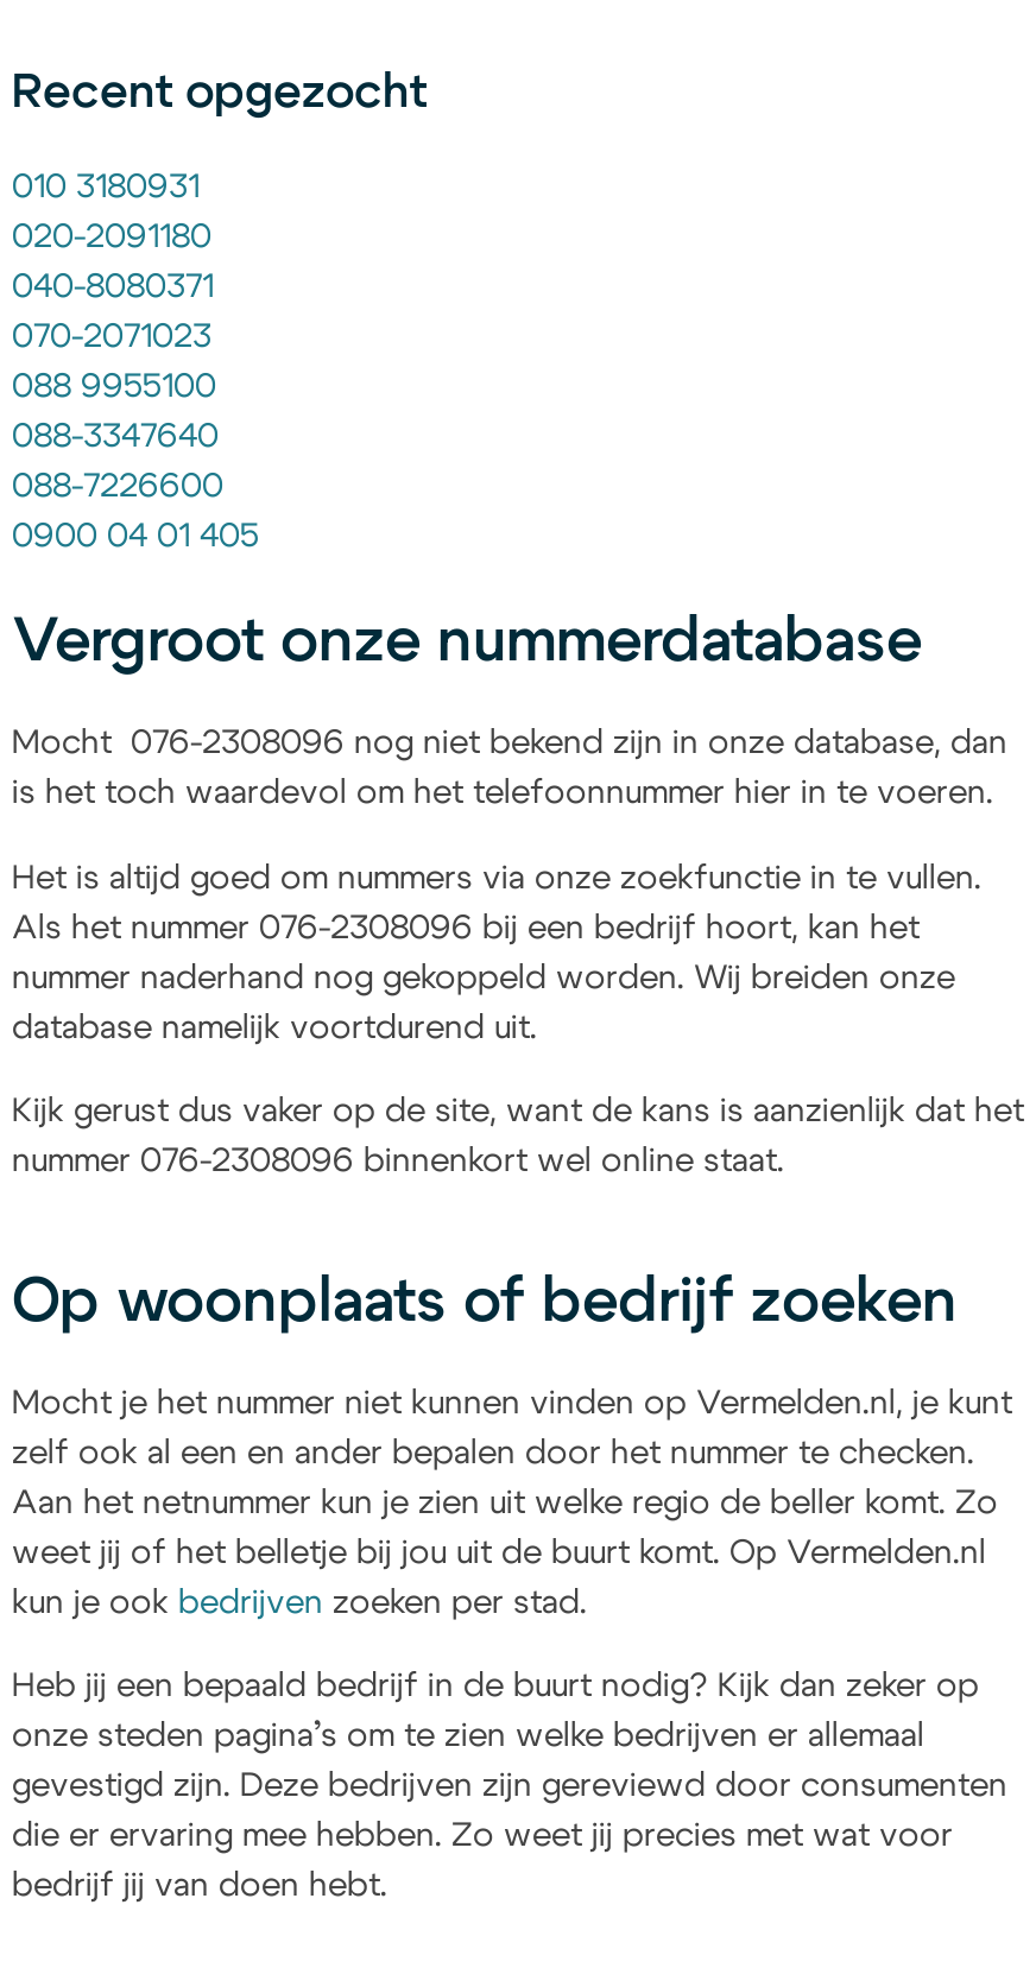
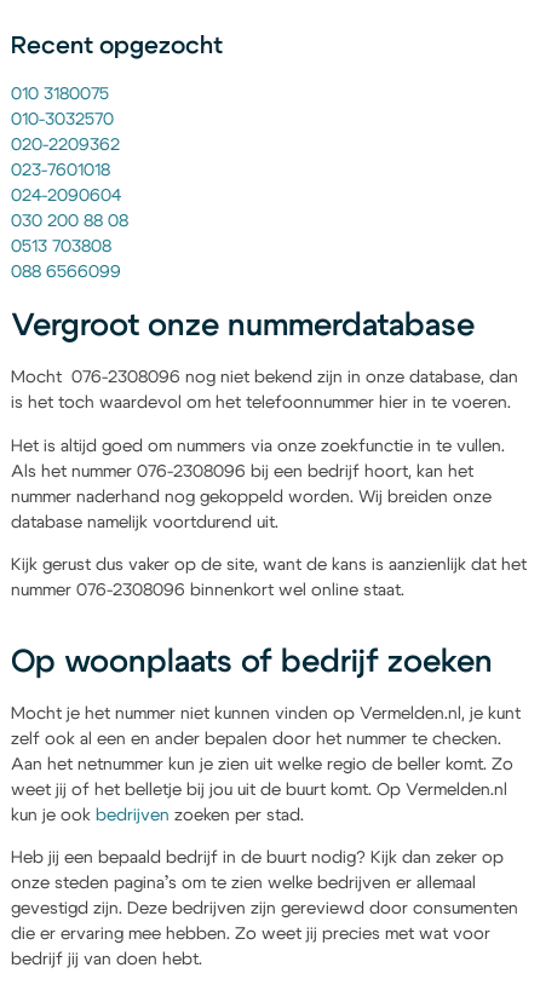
- 010 3180931
+ 010 3180075

- 020-2091180
+ 010-3032570

- 040-8080371
+ 020-2209362

- 070-2071023
+ 023-7601018

- 088 9955100
+ 024-2090604

- 088-3347640
+ 030 200 88 08

- 088-7226600
+ 0513 703808

- 0900 04 01 405
+ 088 6566099
